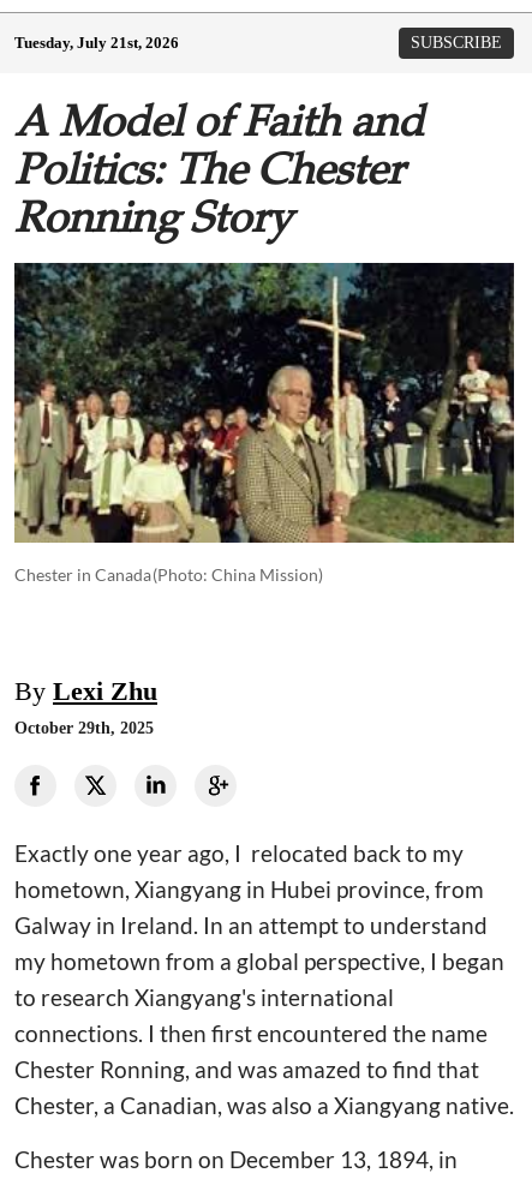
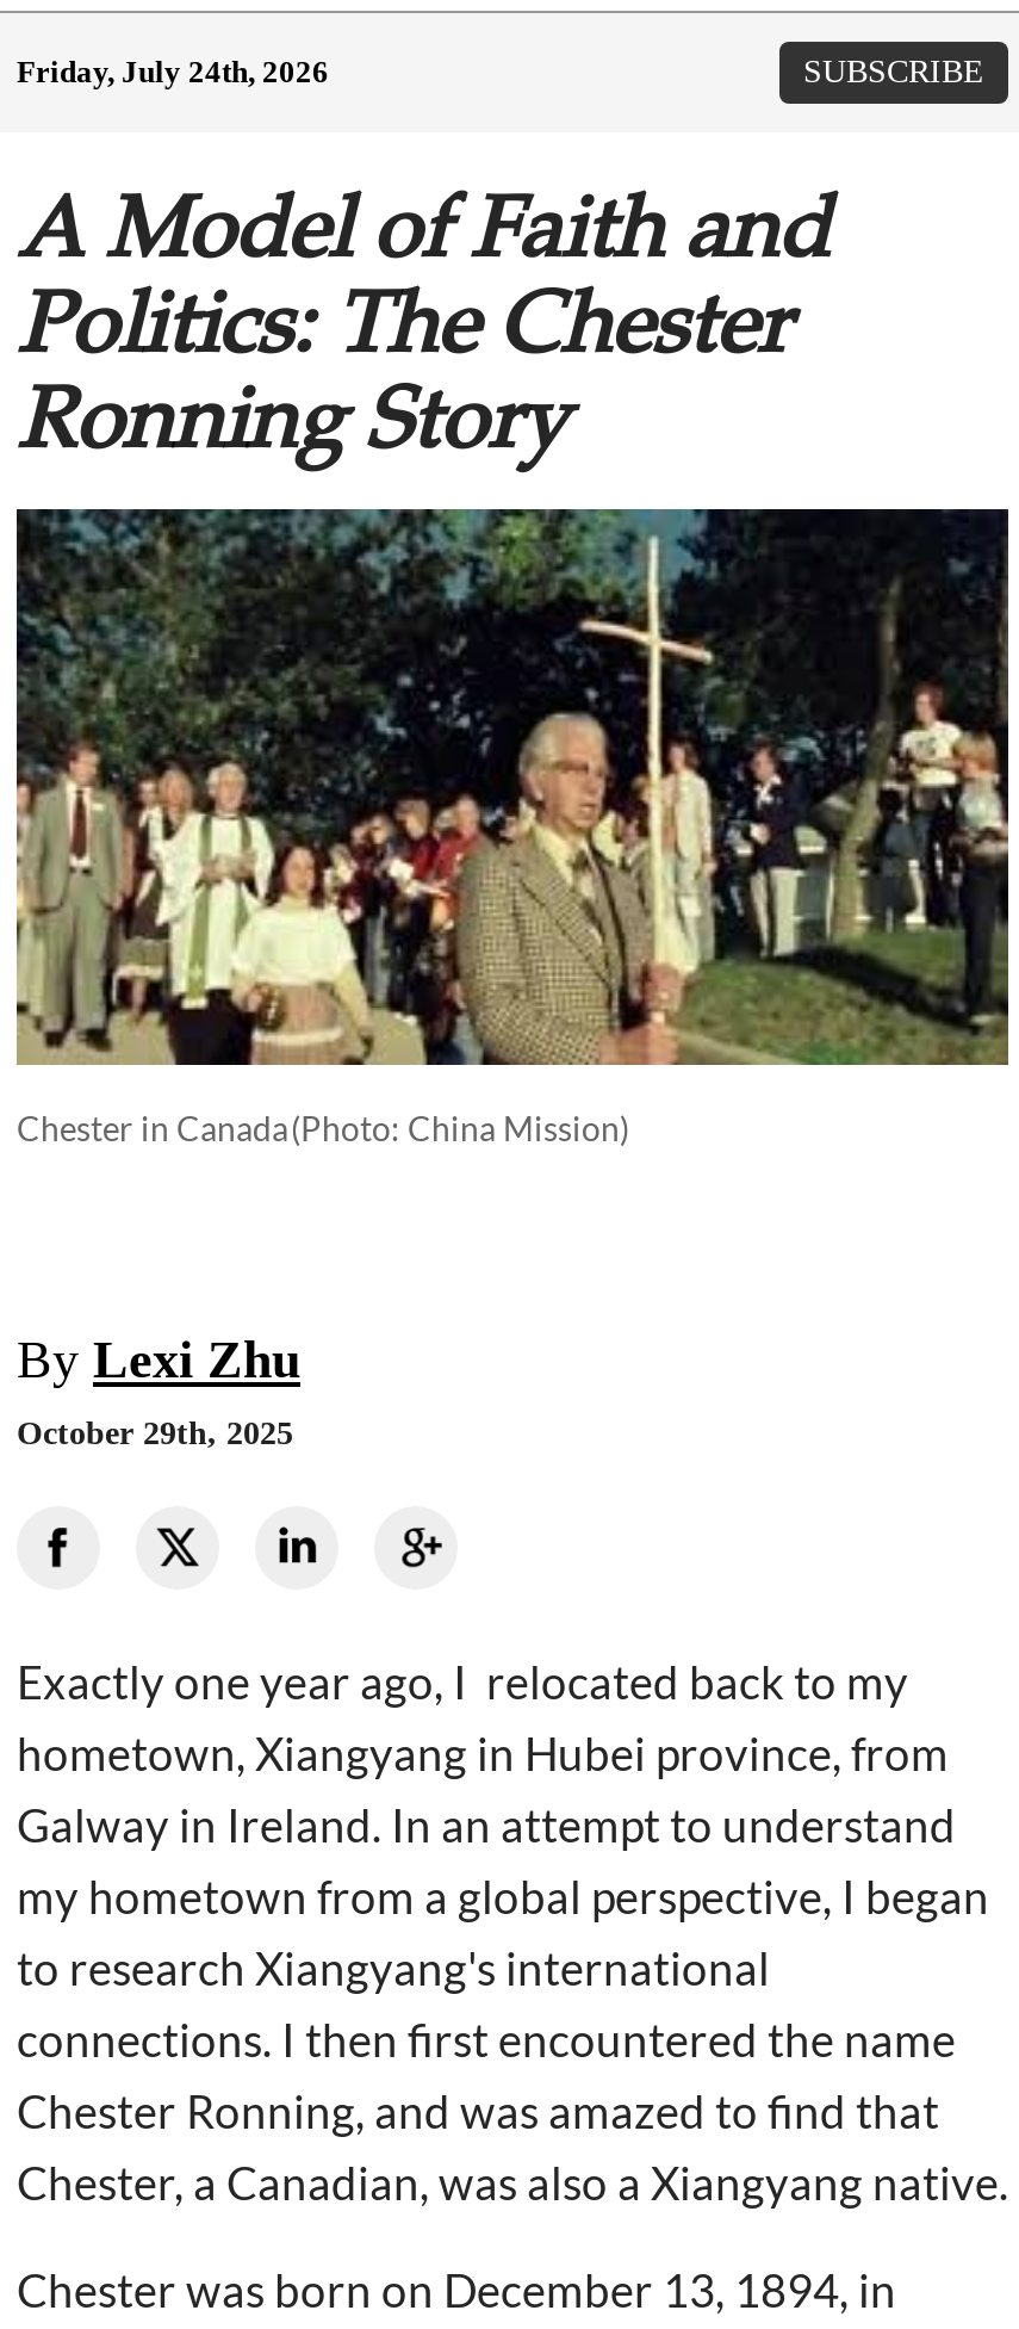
- Tuesday, July 21st, 2026
+ Friday, July 24th, 2026
